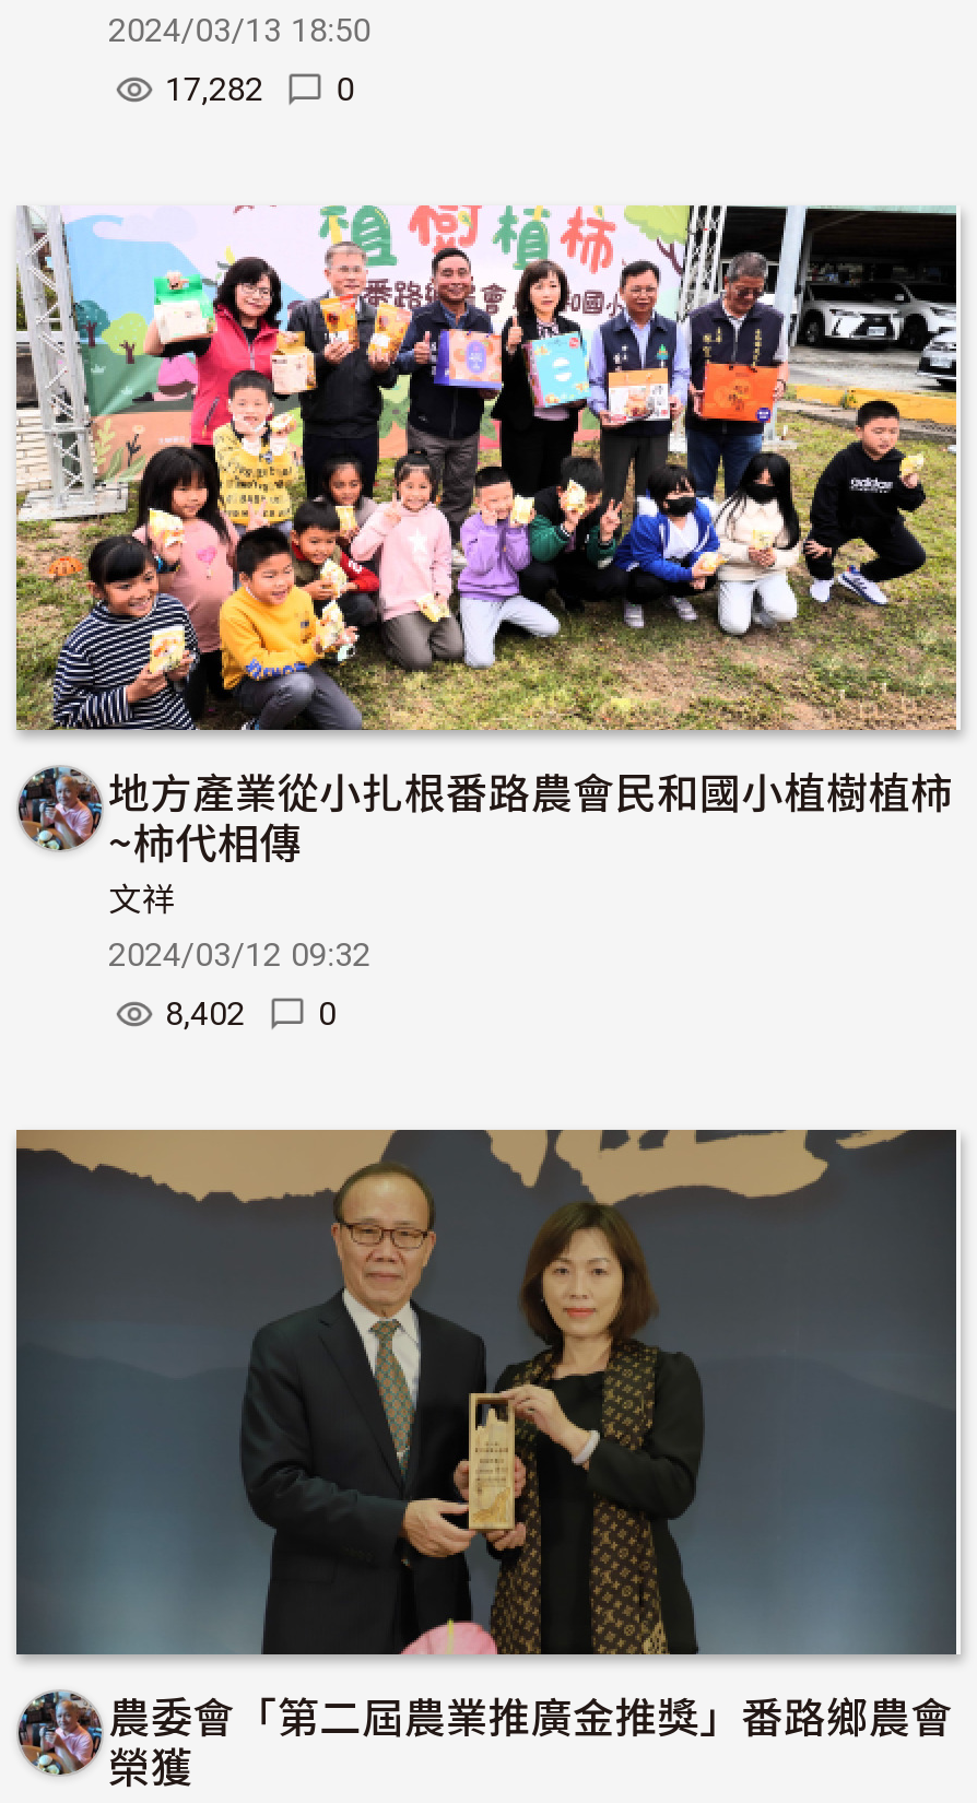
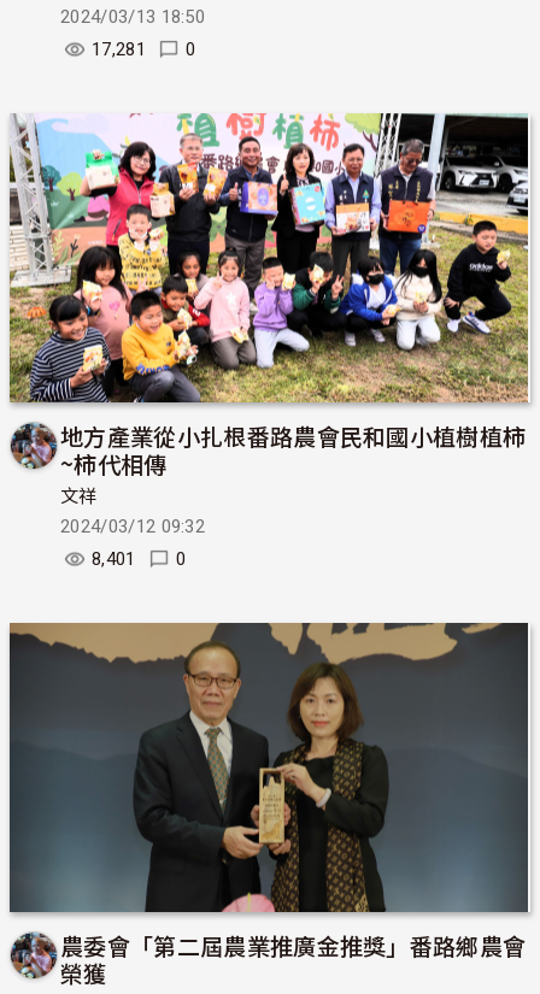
- 17,282 0
+ 17,281 0

- 8,402 0
+ 8,401 0
